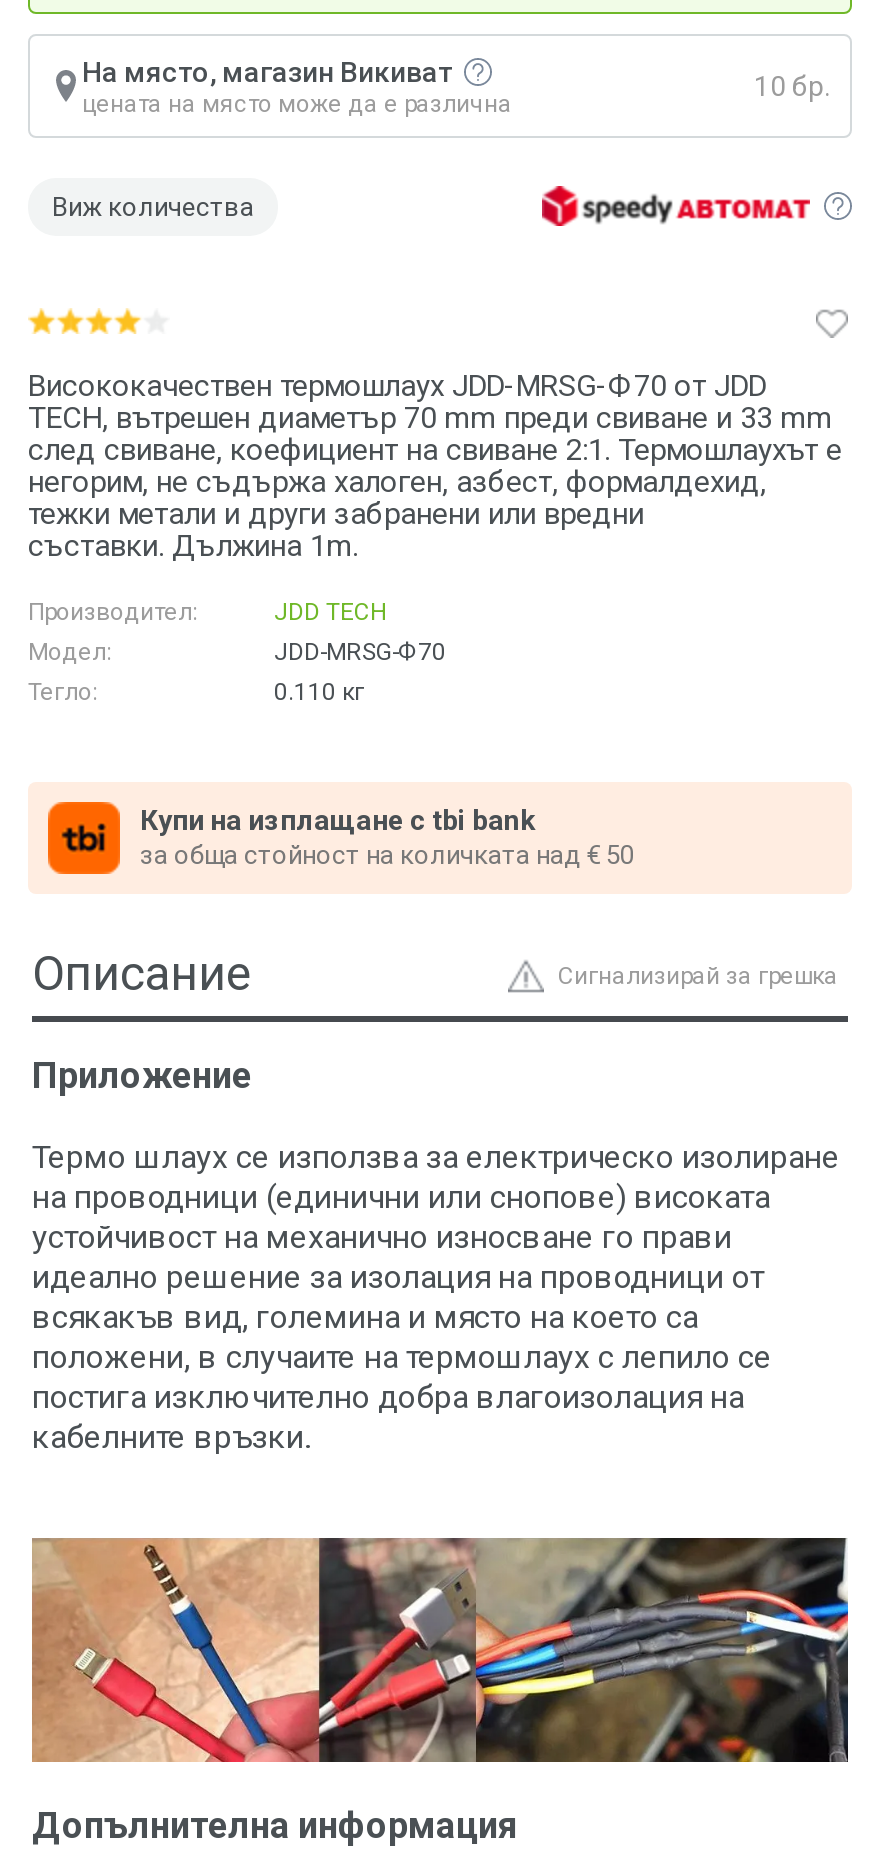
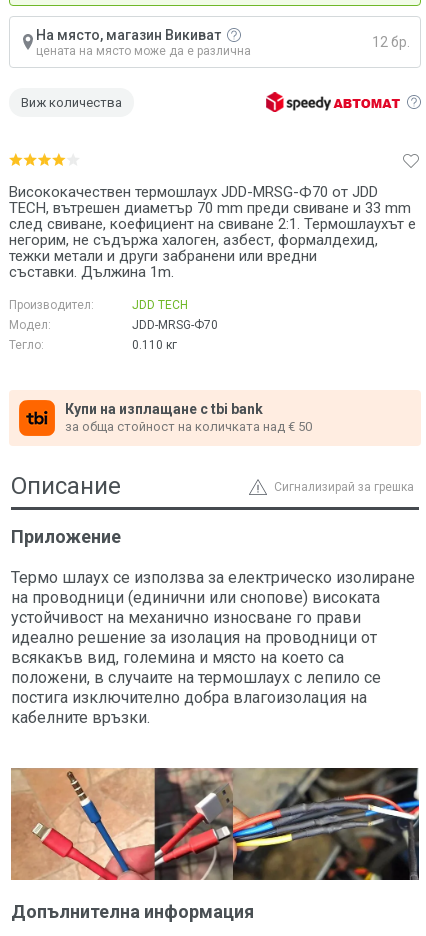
- 10 бр.
+ 12 бр.
